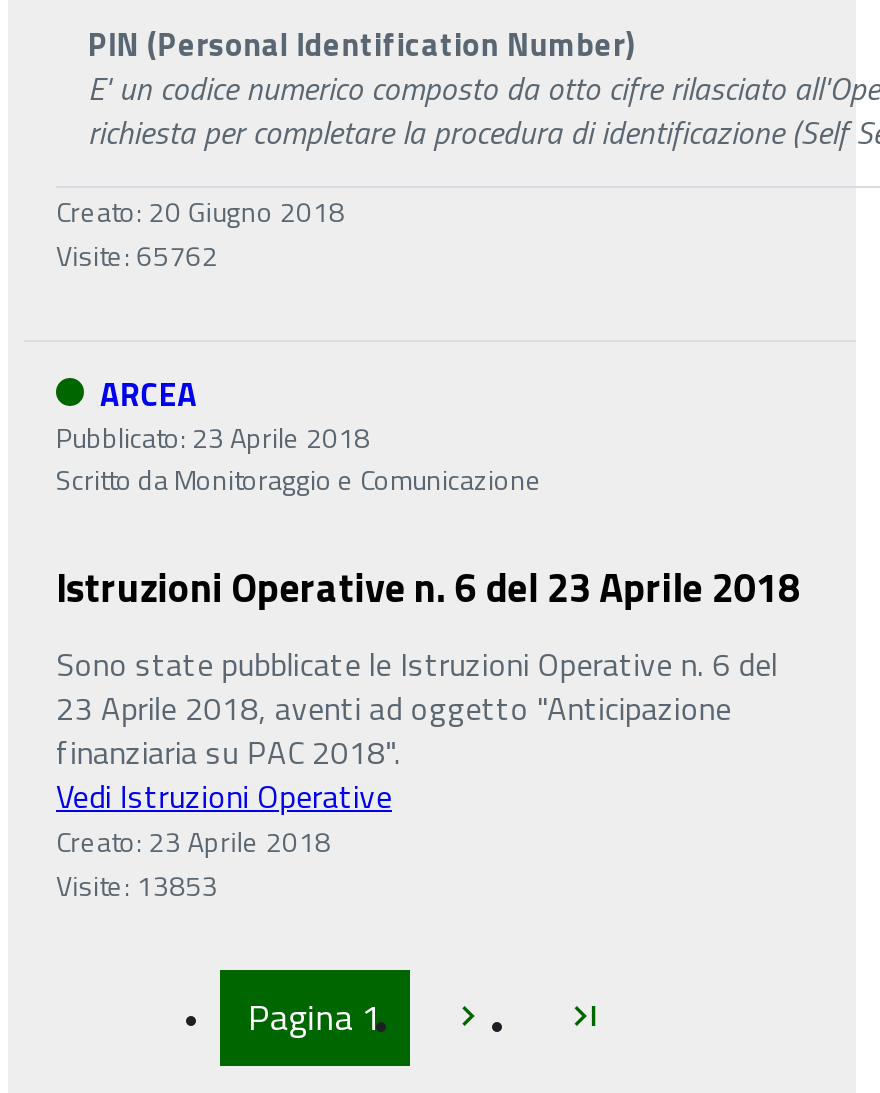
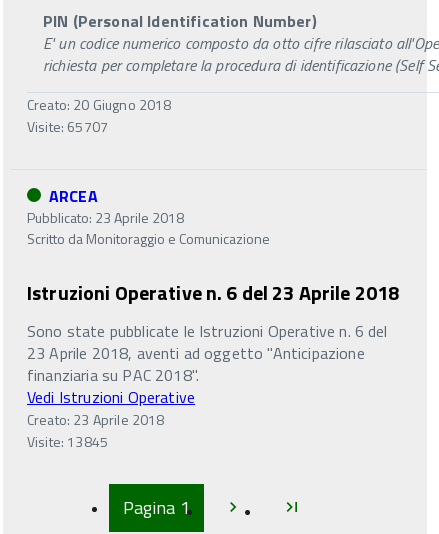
- Visite: 65762
+ Visite: 65707

- Visite: 13853
+ Visite: 13845
